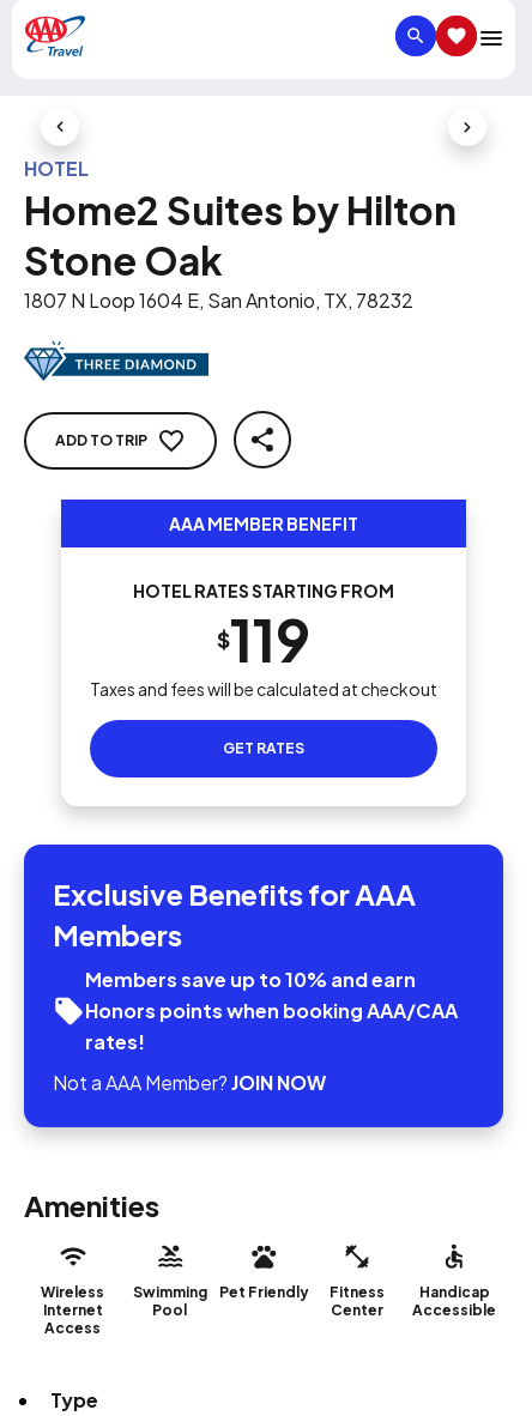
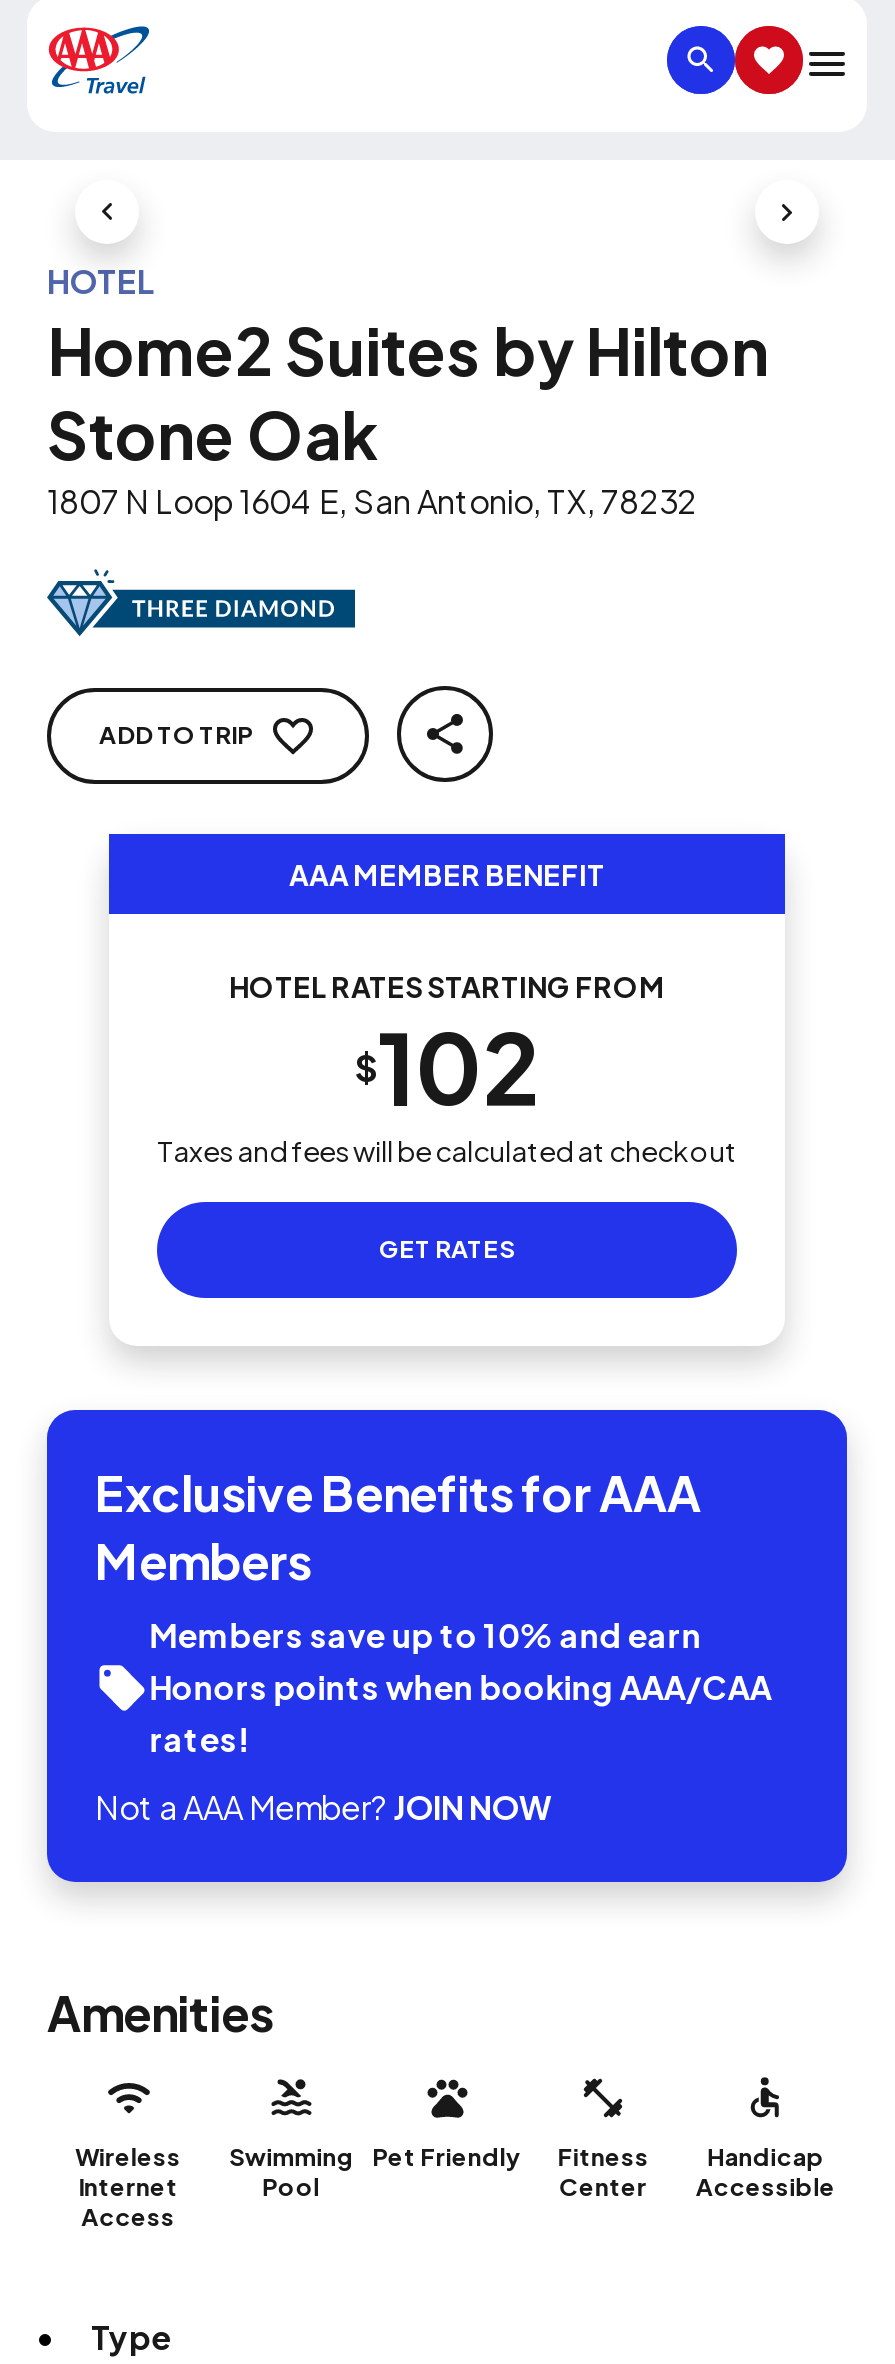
- $119
+ $102
